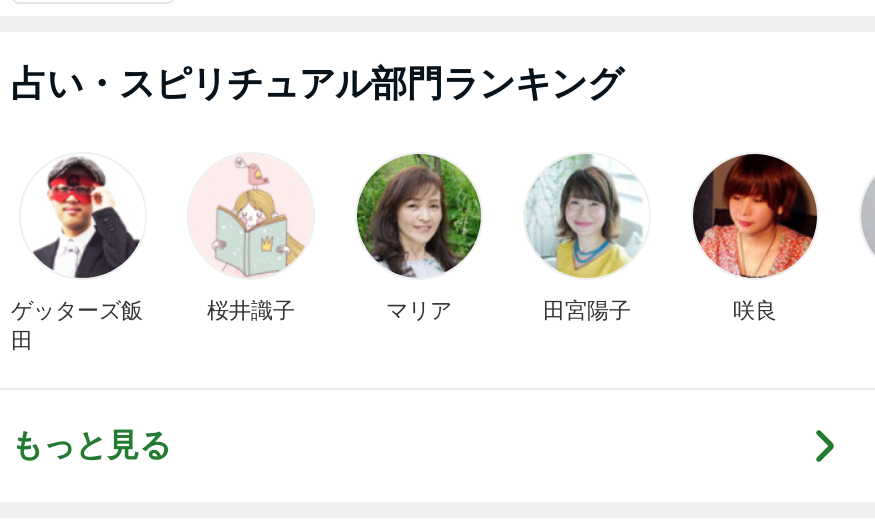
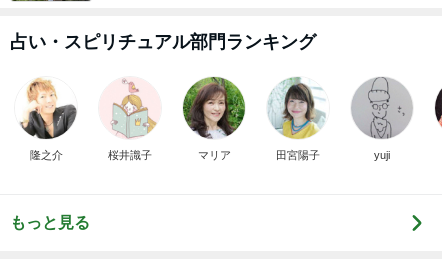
- [image]
- ゲッターズ飯
- 田
+ [image]
+ 隆之介

- [image]
- 咲良
+ [image]
+ yuji
